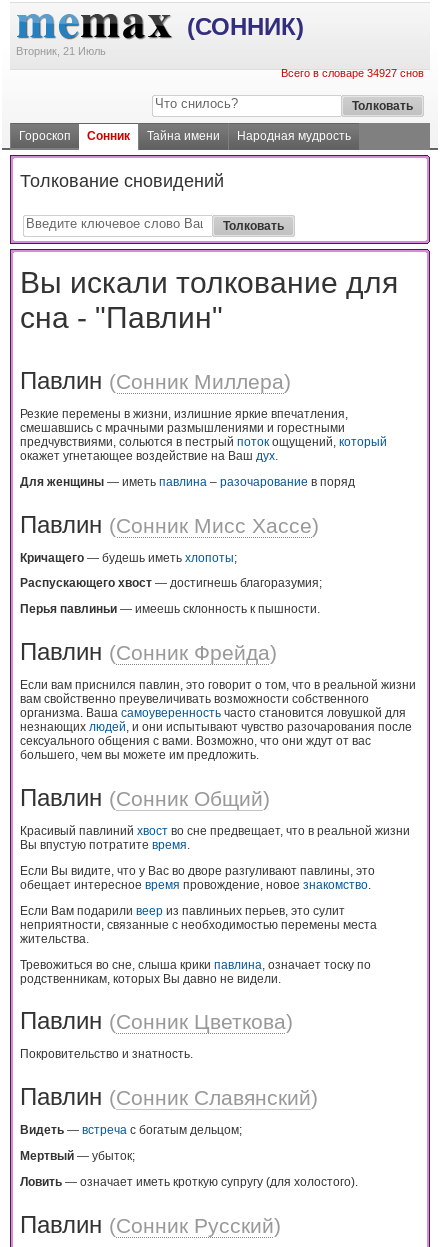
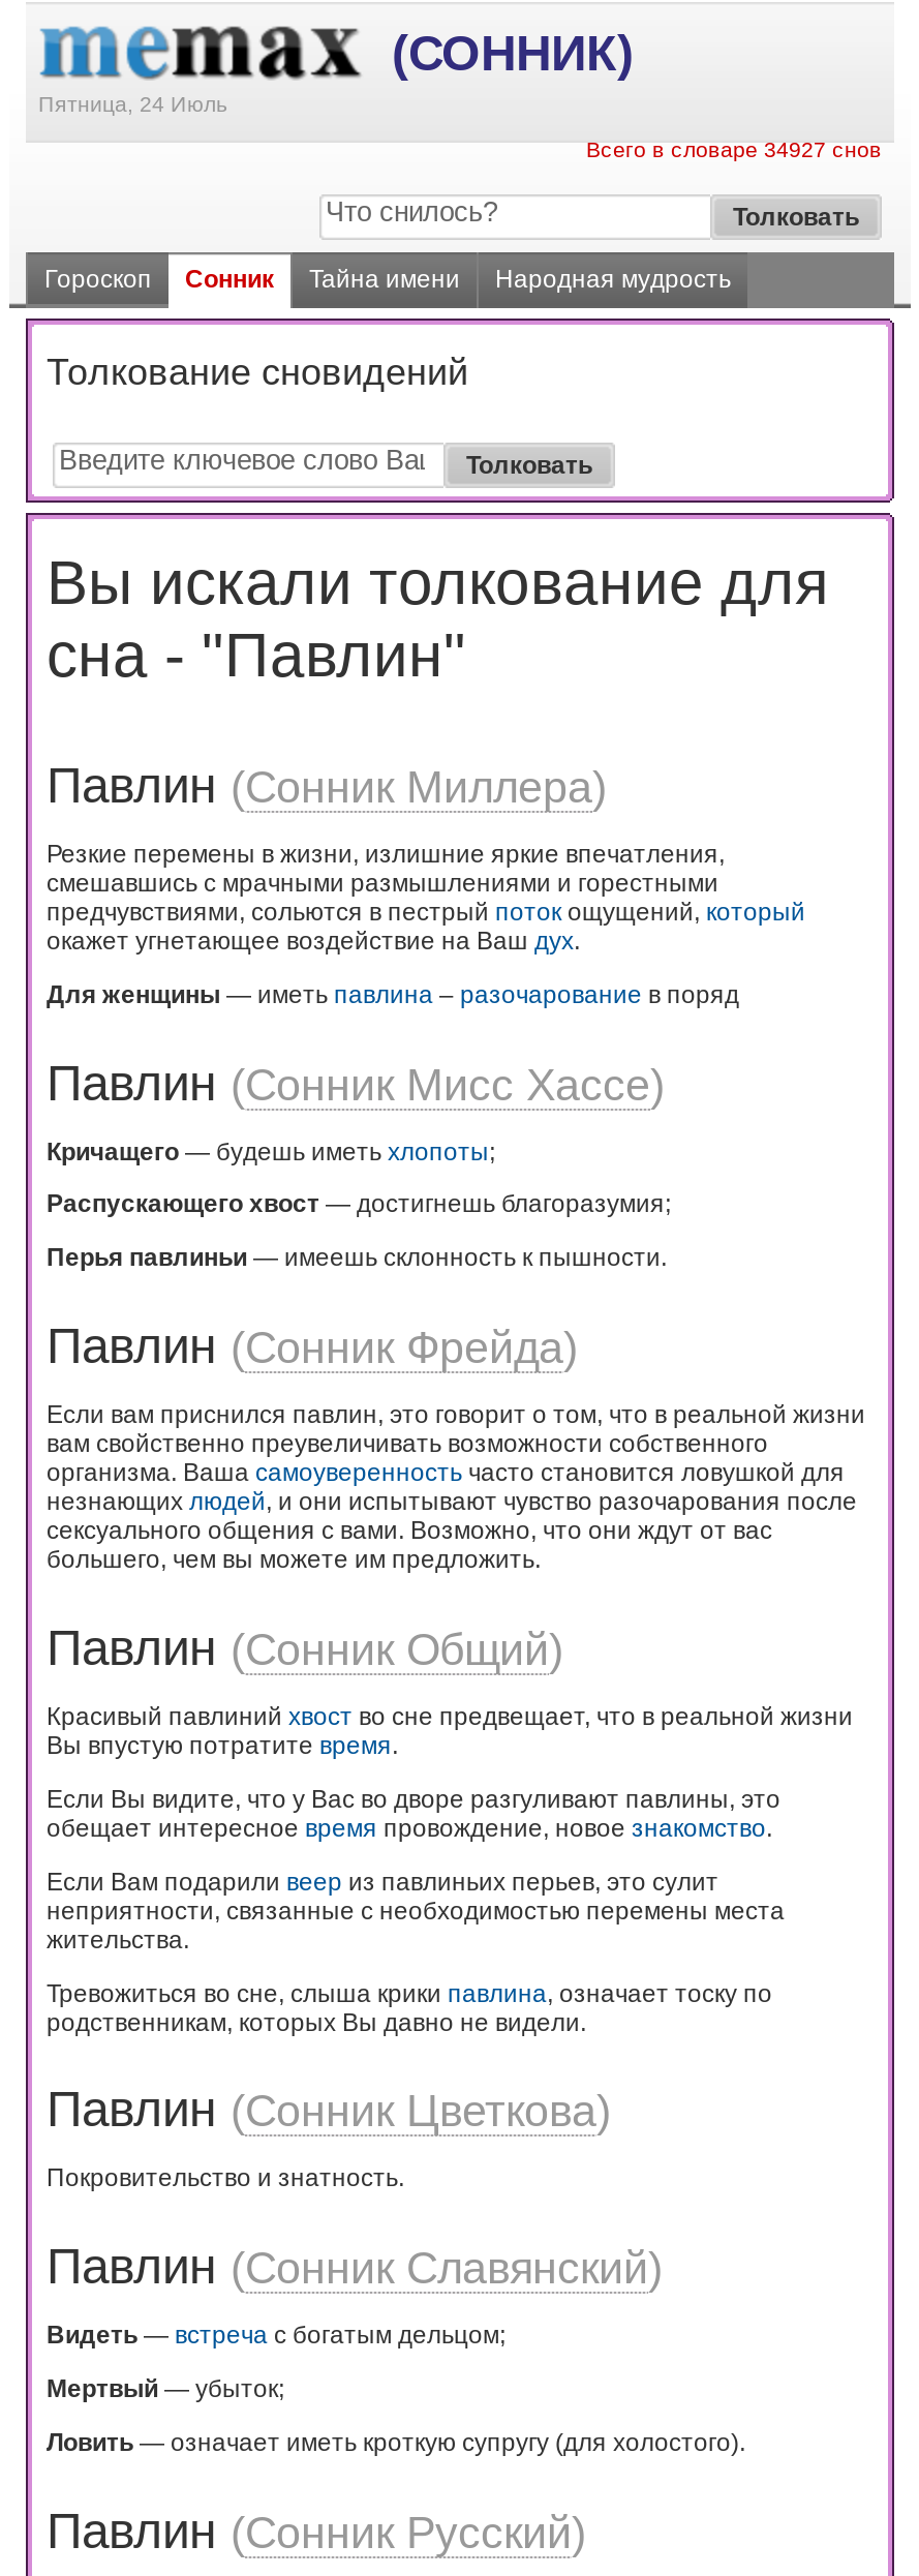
- Вторник, 21 Июль
+ Пятница, 24 Июль
